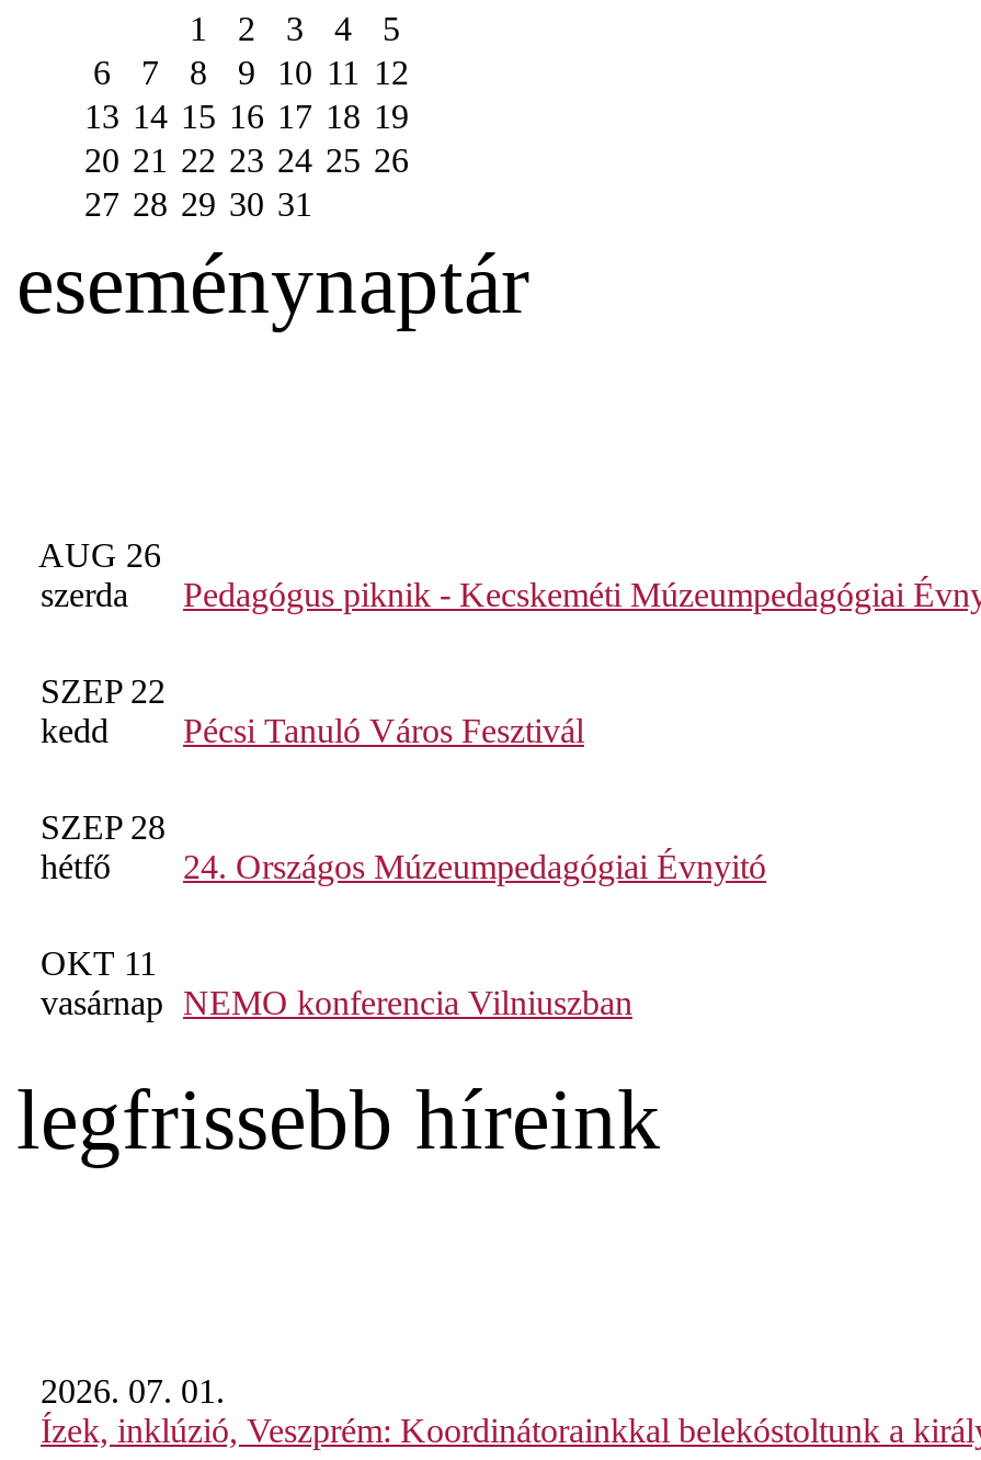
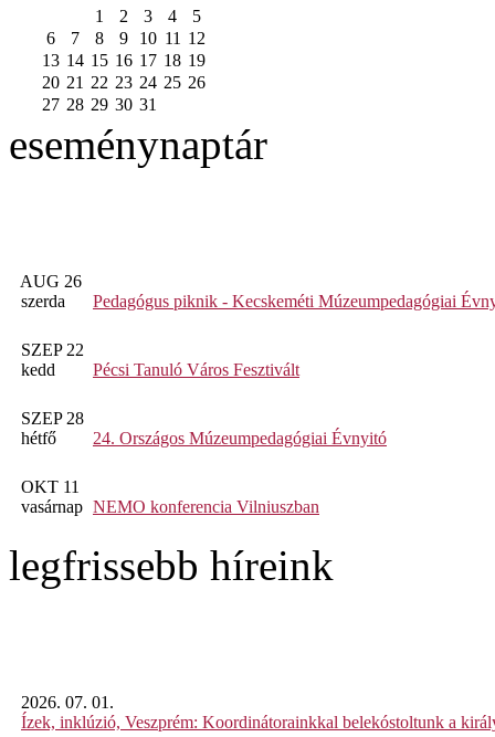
- Pécsi Tanuló Város Fesztivál
+ Pécsi Tanuló Város Fesztivált
